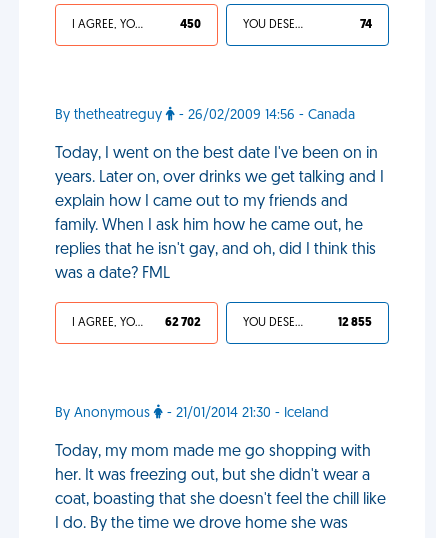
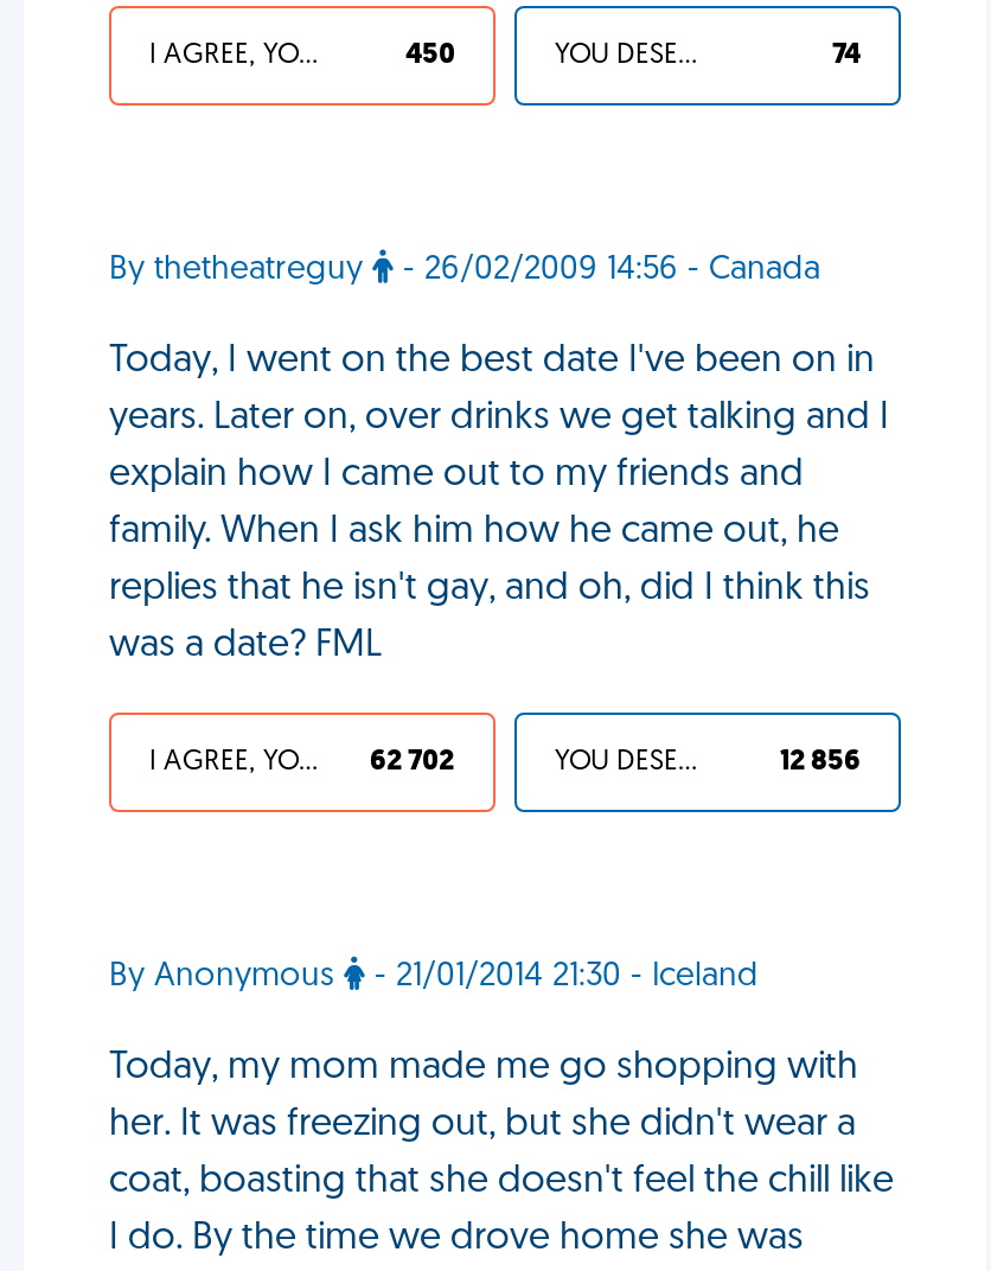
- 12 855
+ 12 856
